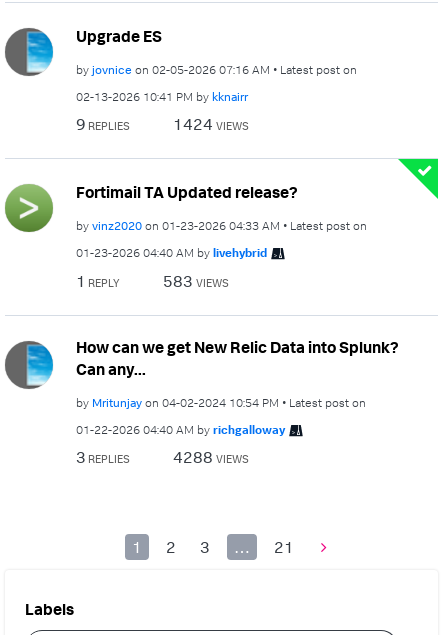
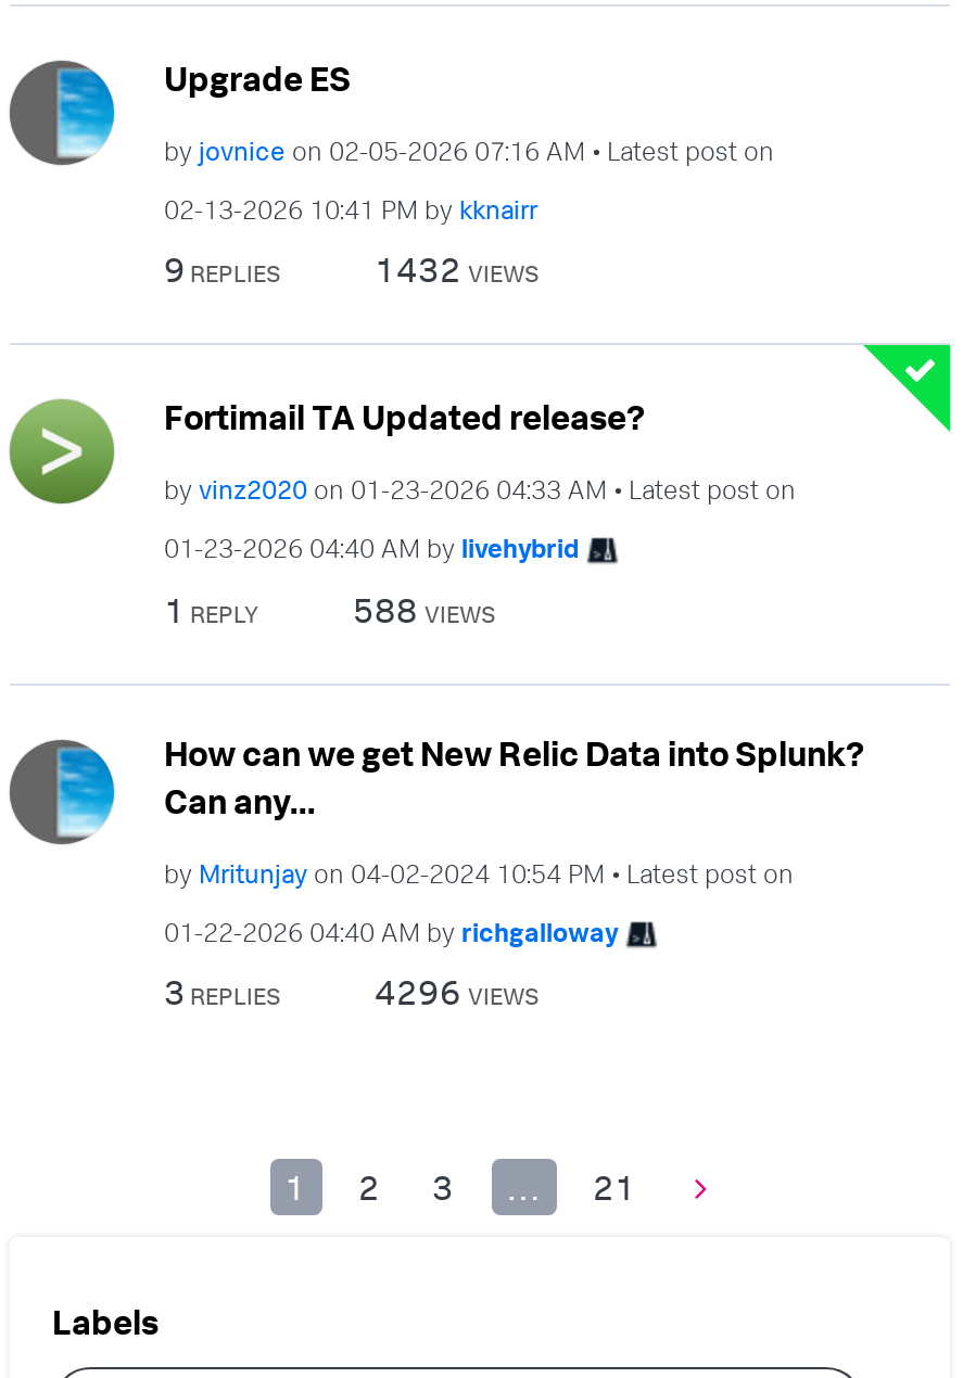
- 1424 VIEWS
+ 1432 VIEWS

- 583 VIEWS
+ 588 VIEWS

- 4288 VIEWS
+ 4296 VIEWS
